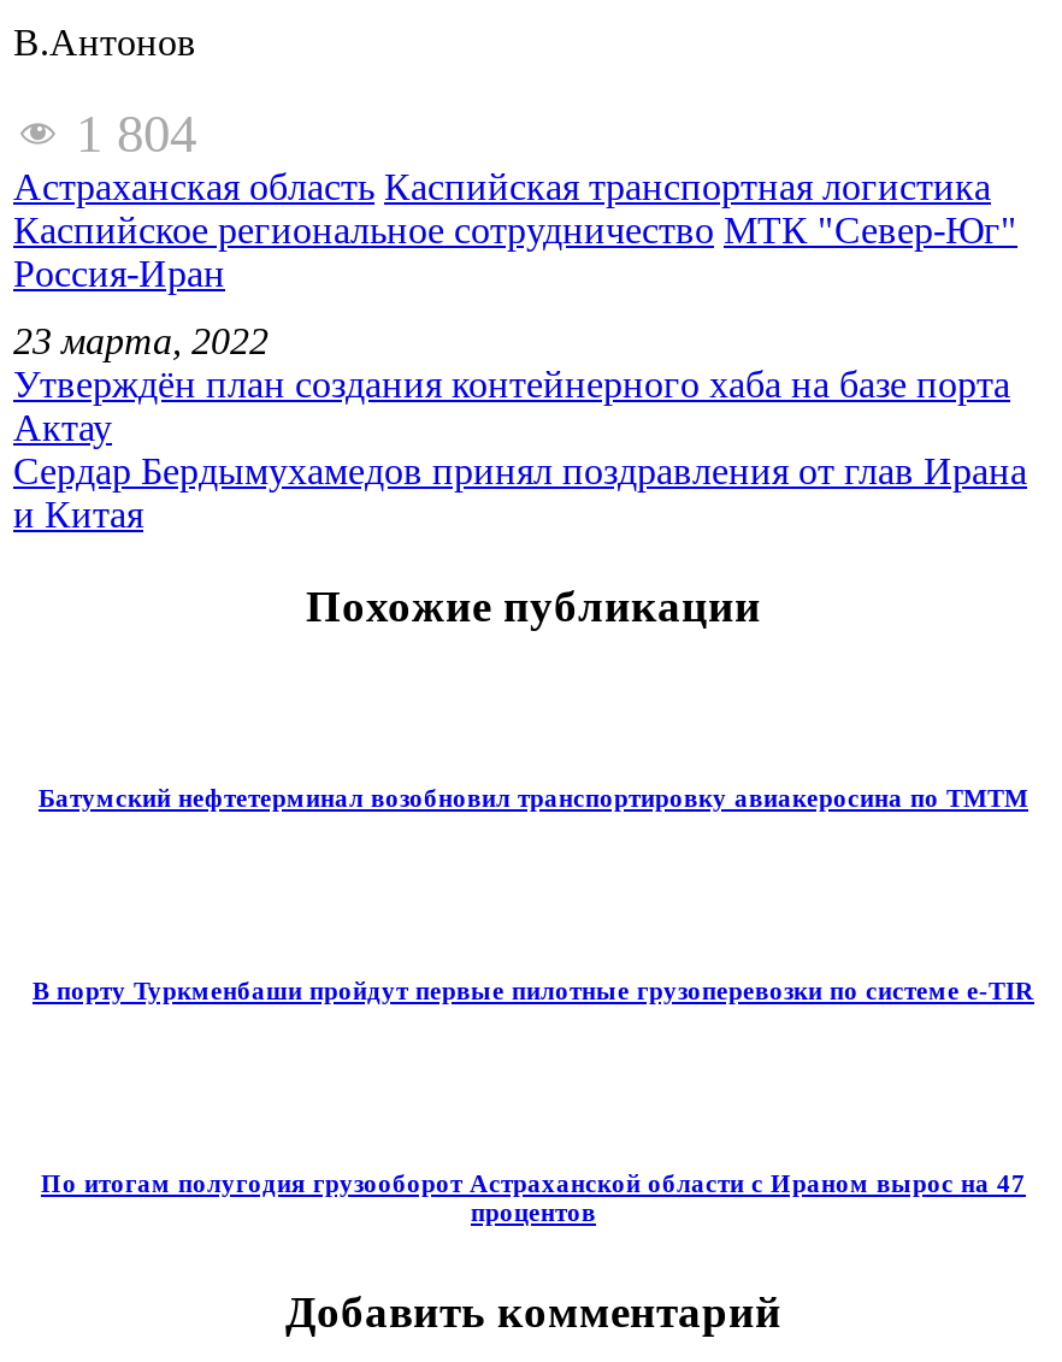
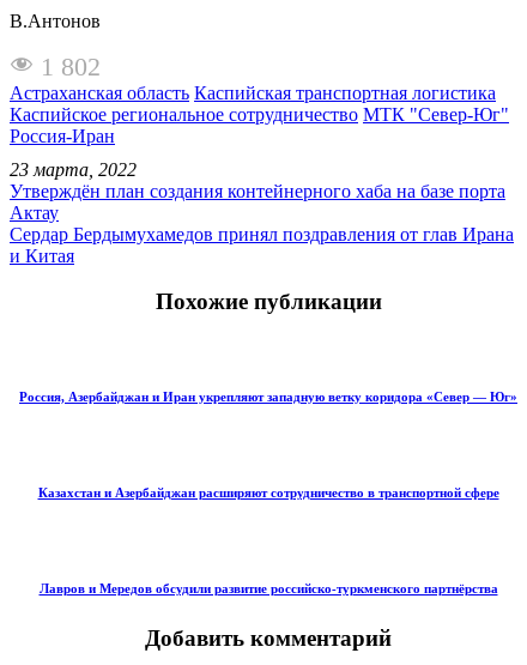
- 1 804
+ 1 802

- Батумский нефтетерминал возобновил транспортировку авиакеросина по ТМТМ
+ Россия, Азербайджан и Иран укрепляют западную ветку коридора «Север — Юг»

- В порту Туркменбаши пройдут первые пилотные грузоперевозки по системе e-TIR
+ Казахстан и Азербайджан расширяют сотрудничество в транспортной сфере

- По итогам полугодия грузооборот Астраханской области с Ираном вырос на 47
- процентов
+ Лавров и Мередов обсудили развитие российско‑туркменского партнёрства
